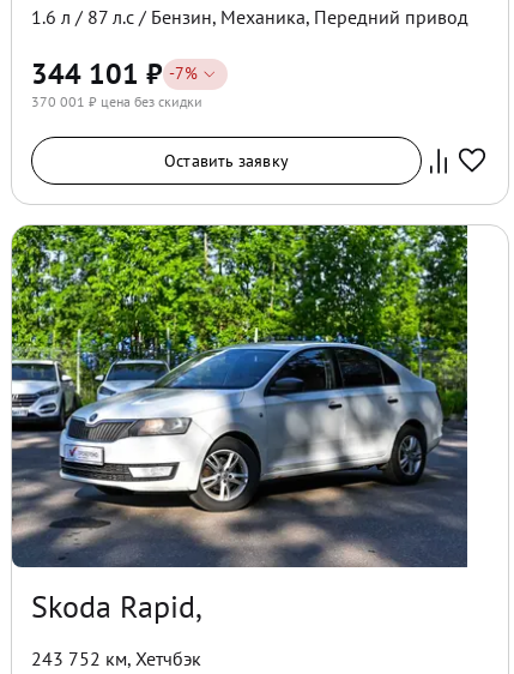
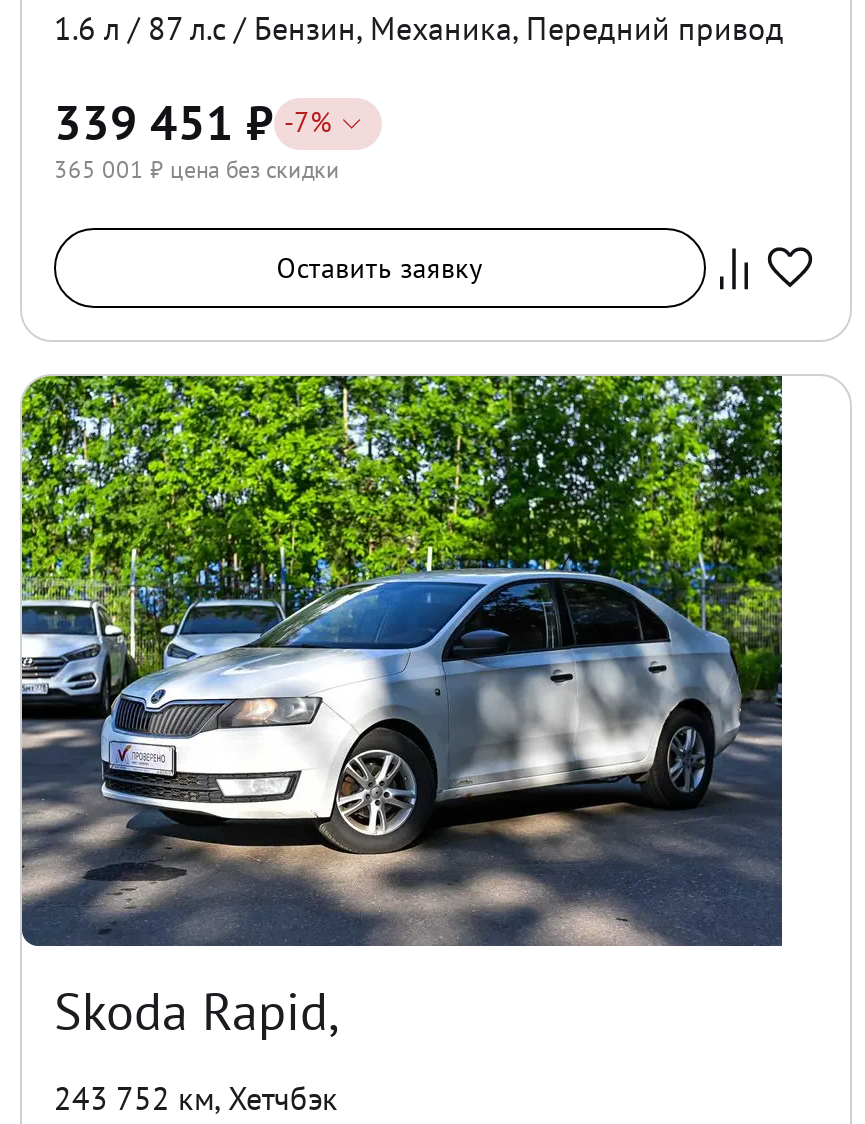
- 344 101 ₽ - 7%
+ 339 451 ₽ - 7%

- 370 001 ₽ цена без скидки
+ 365 001 ₽ цена без скидки
